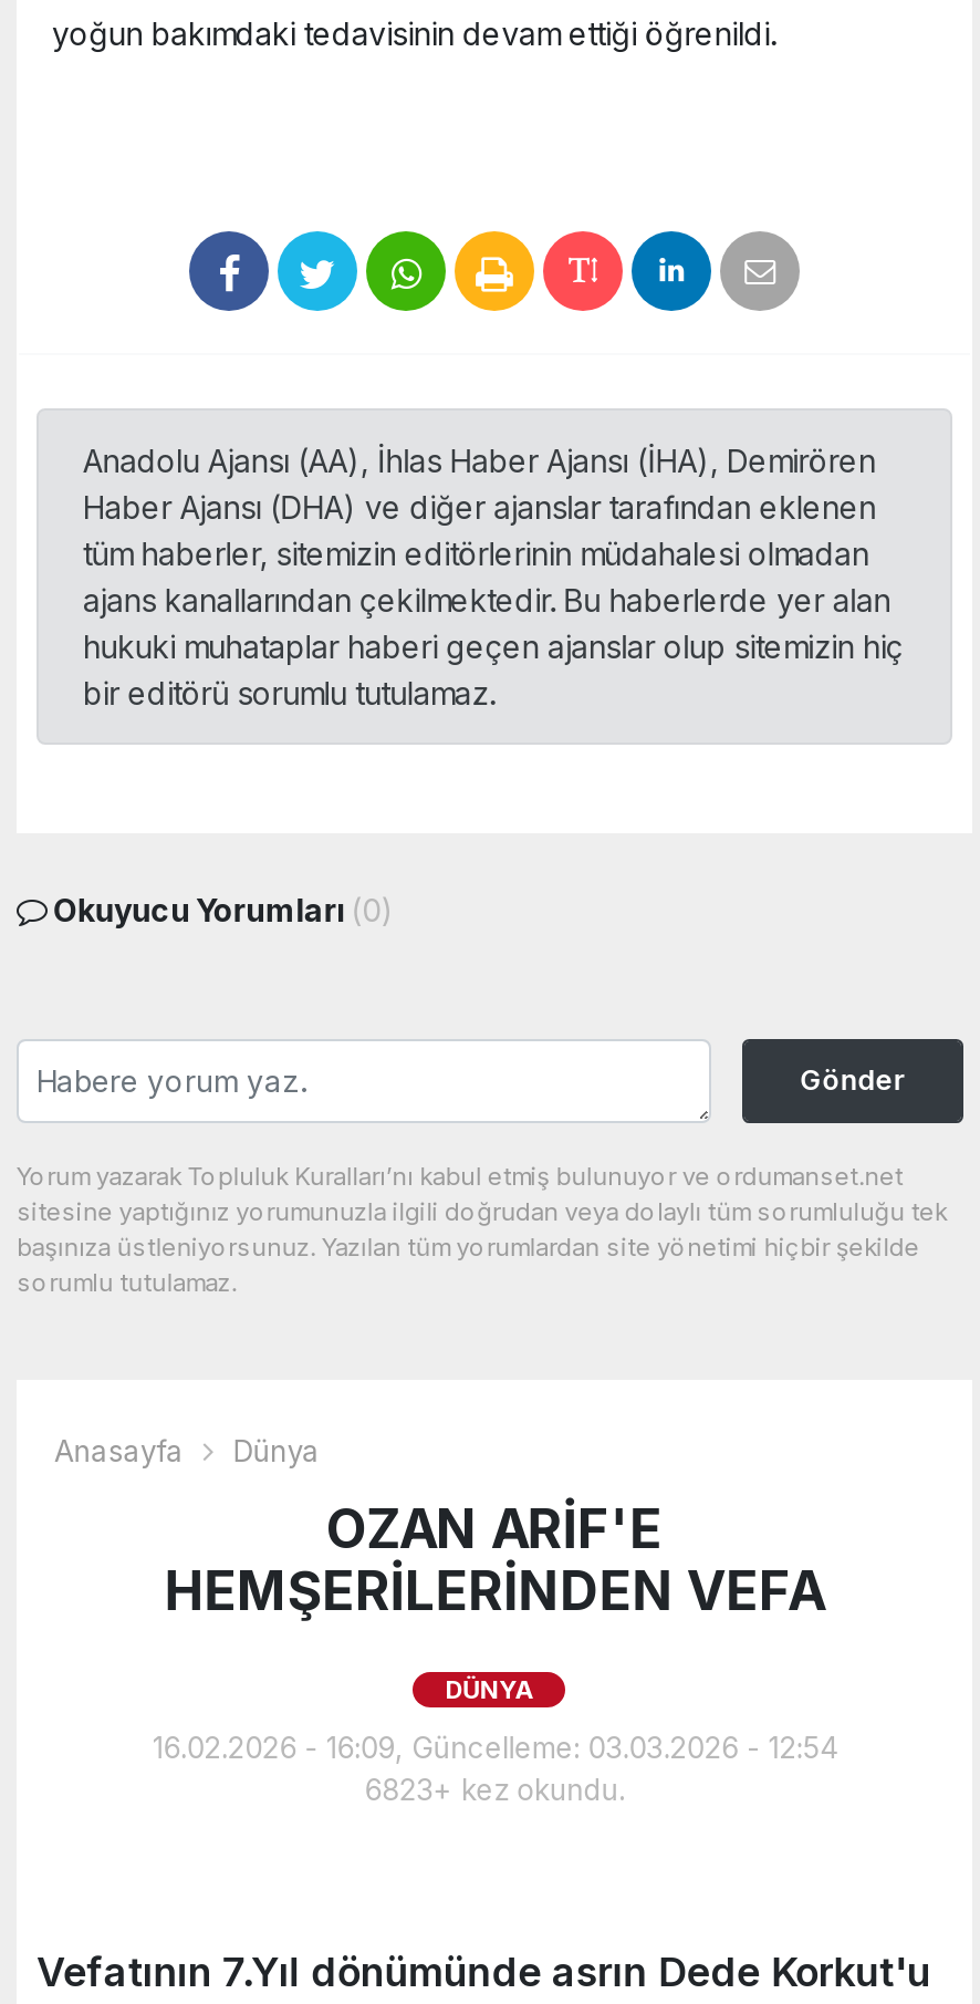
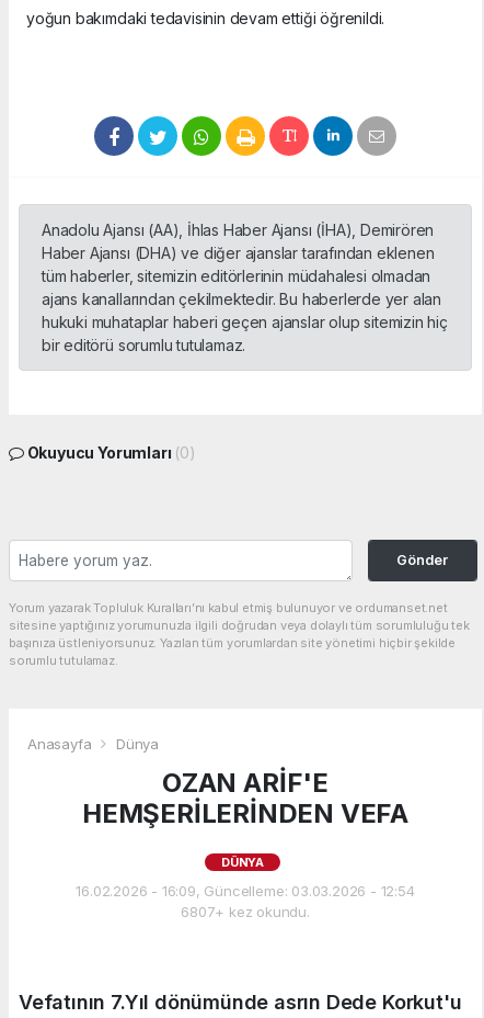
- 6823+ kez okundu.
+ 6807+ kez okundu.
